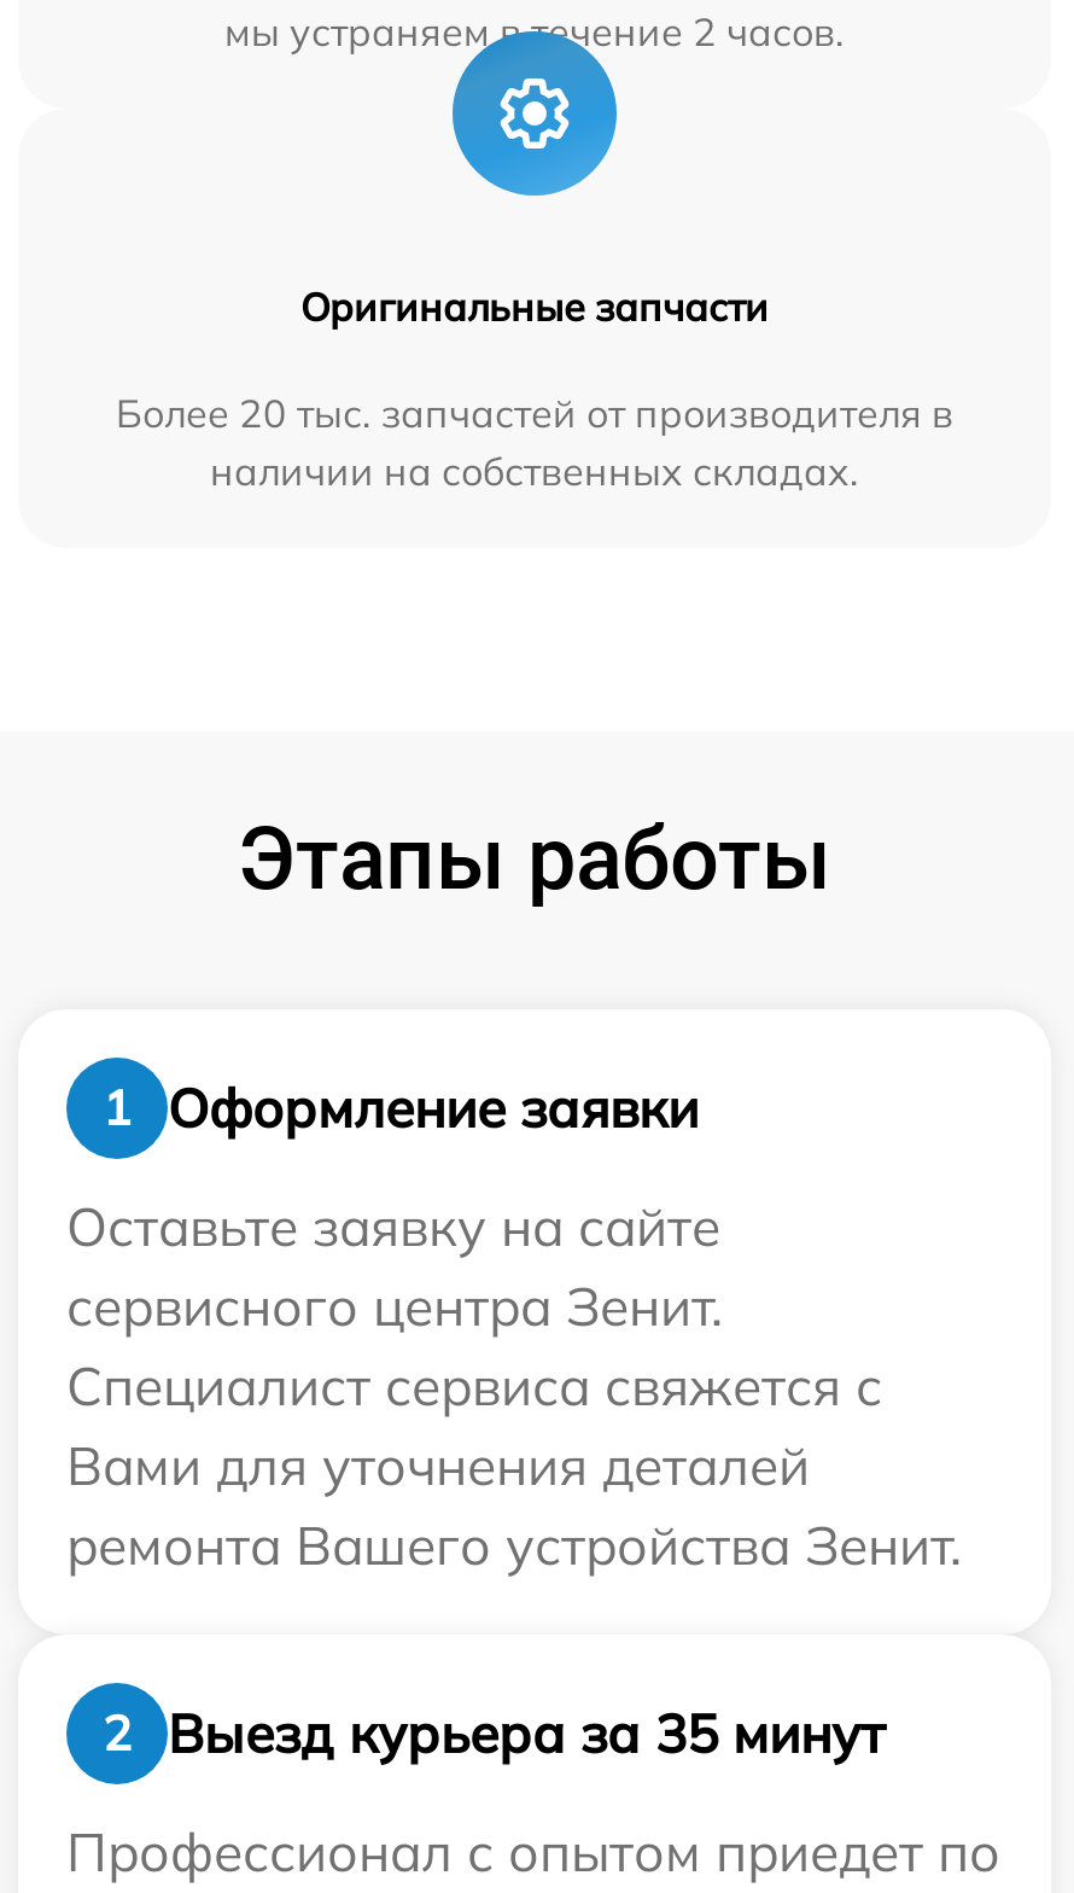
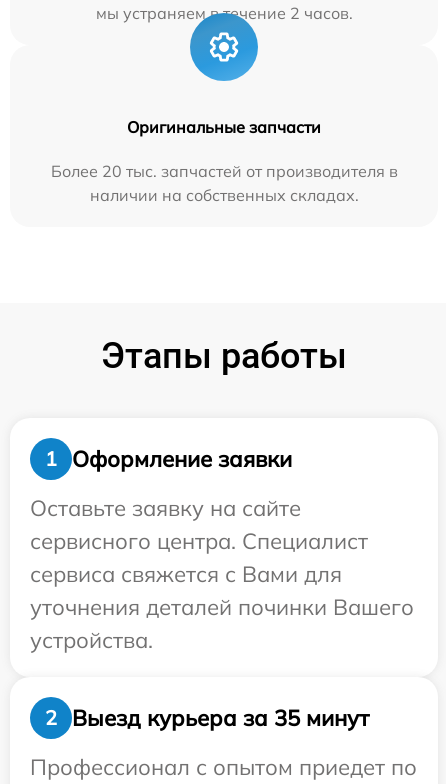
- сервисного центра Зенит.
- Специалист сервиса свяжется с
- Вами для уточнения деталей
- ремонта Вашего устройства Зенит.
+ сервисного центра. Специалист
+ сервиса свяжется с Вами для
+ уточнения деталей починки Вашего
+ устройства.
